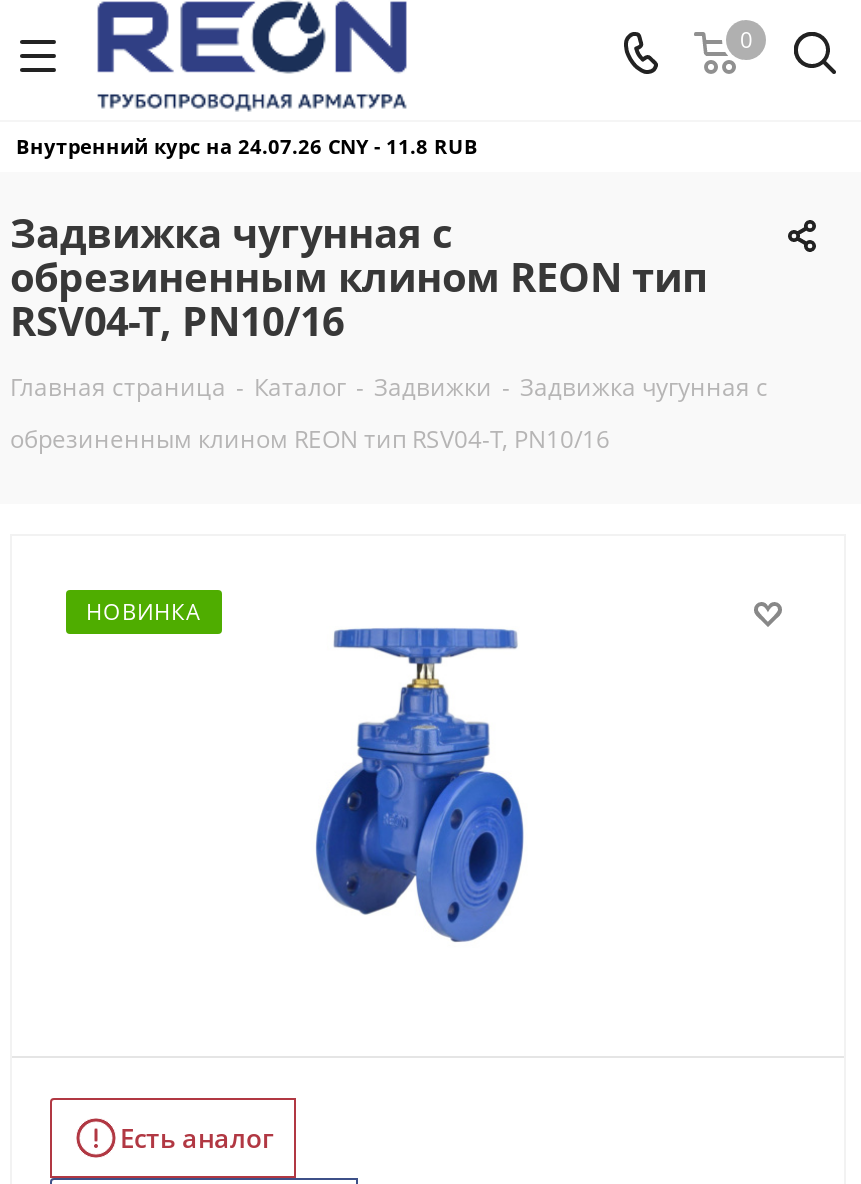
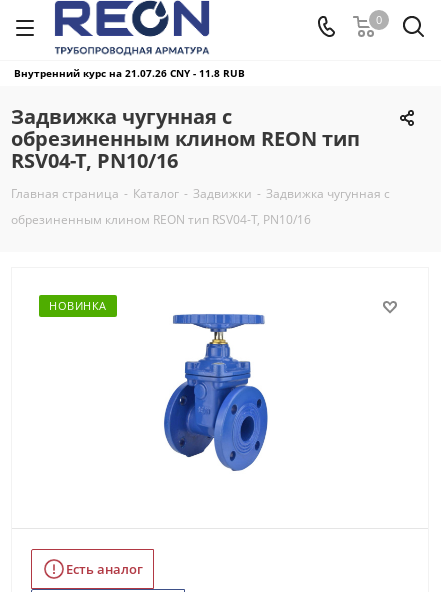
- Внутренний курс на 24.07.26 CNY - 11.8 RUB
+ Внутренний курс на 21.07.26 CNY - 11.8 RUB
